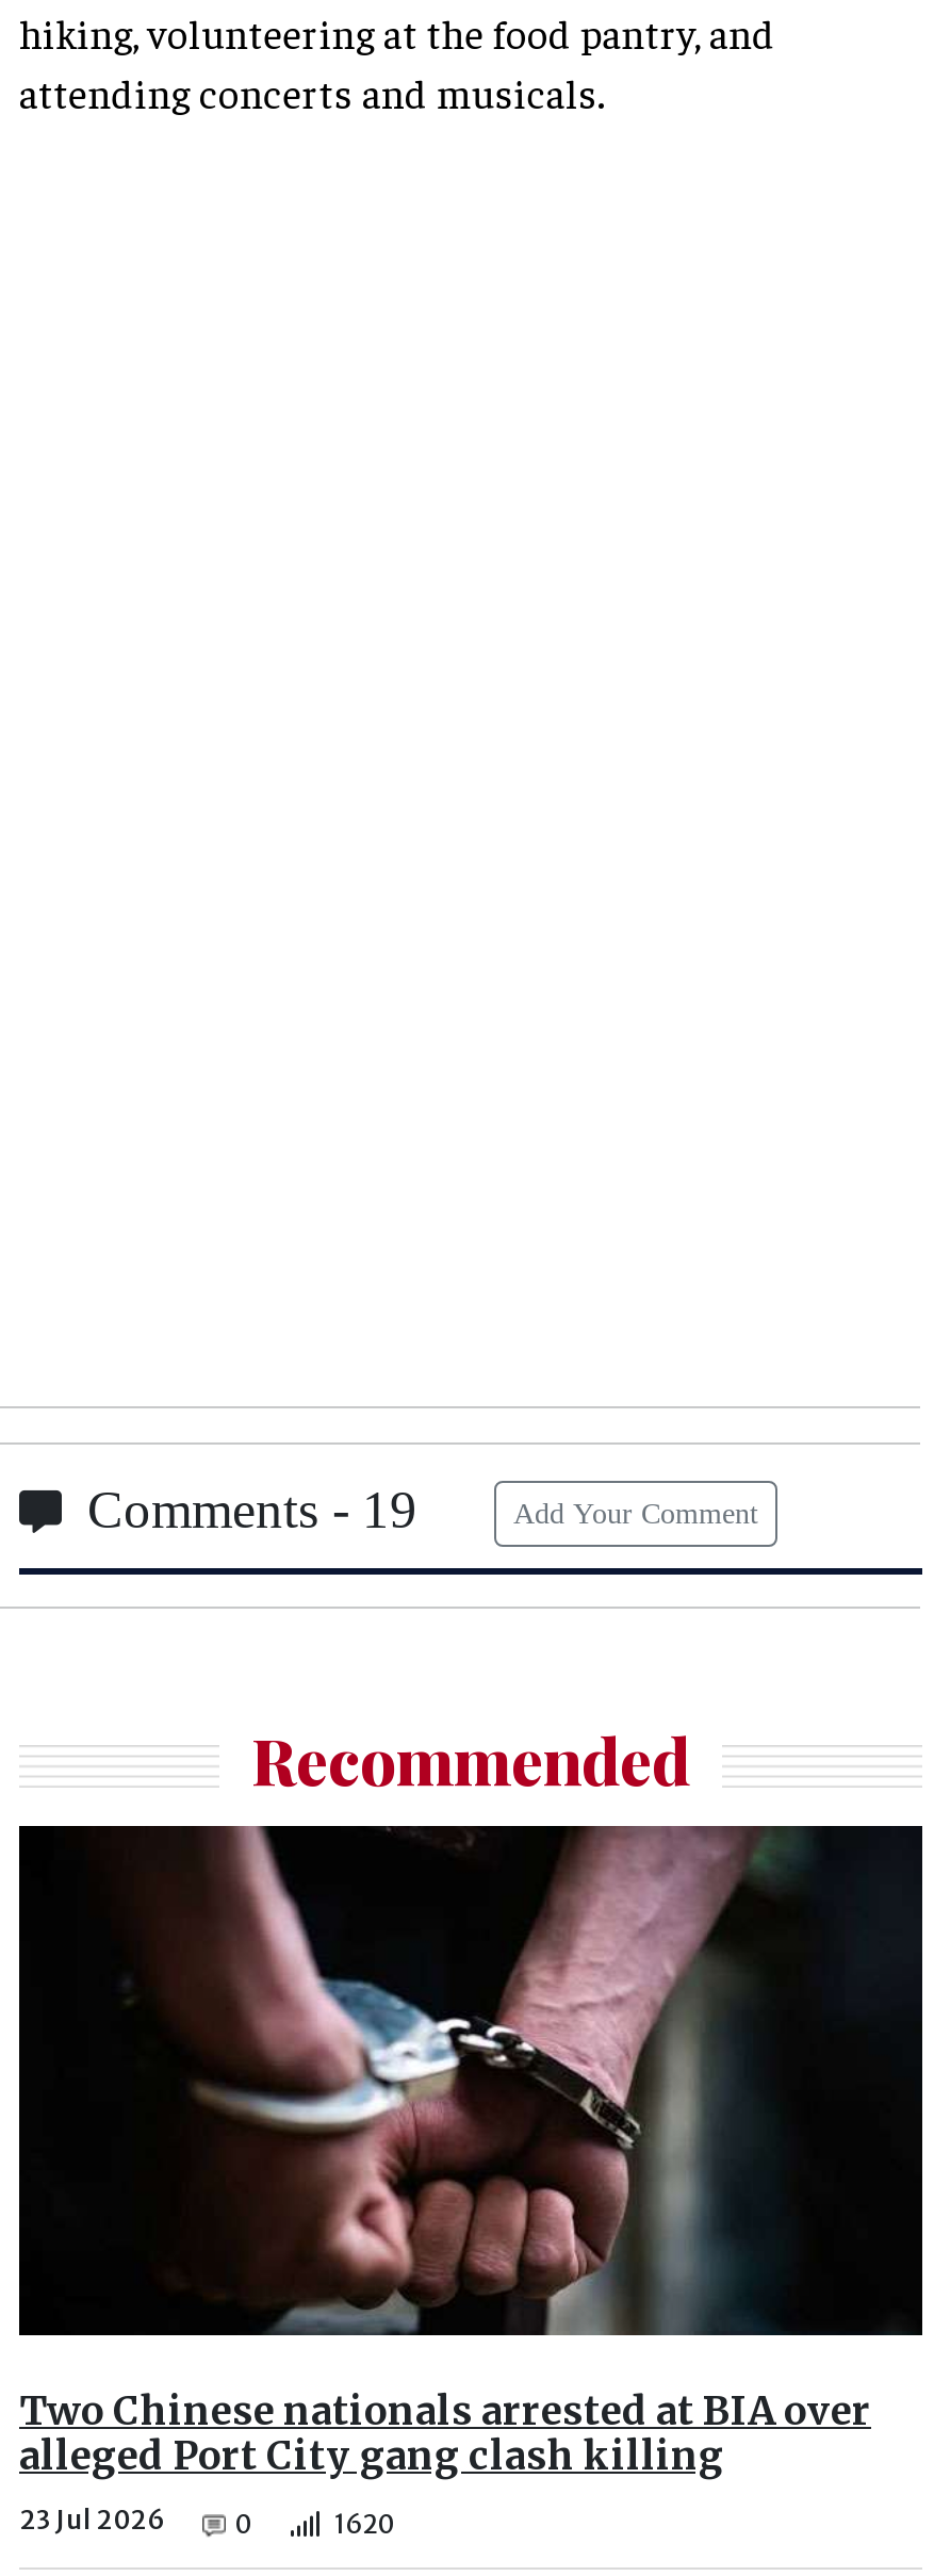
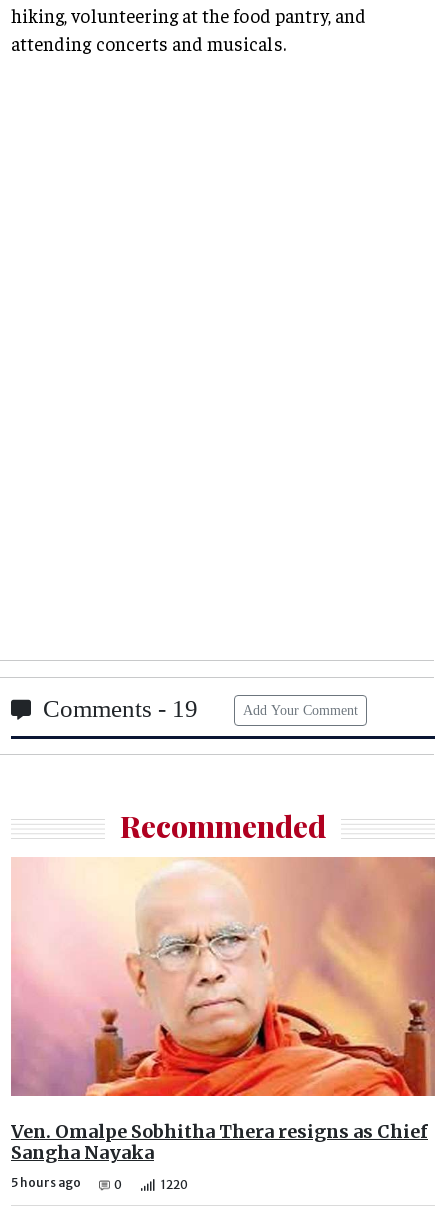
- [image]
- Two Chinese nationals arrested at BIA over
- alleged Port City gang clash killing
+ [image]
+ Ven. Omalpe Sobhitha Thera resigns as Chief
+ Sangha Nayaka

- 23 Jul 2026
+ 5 hours ago

- 1620
+ 1220
